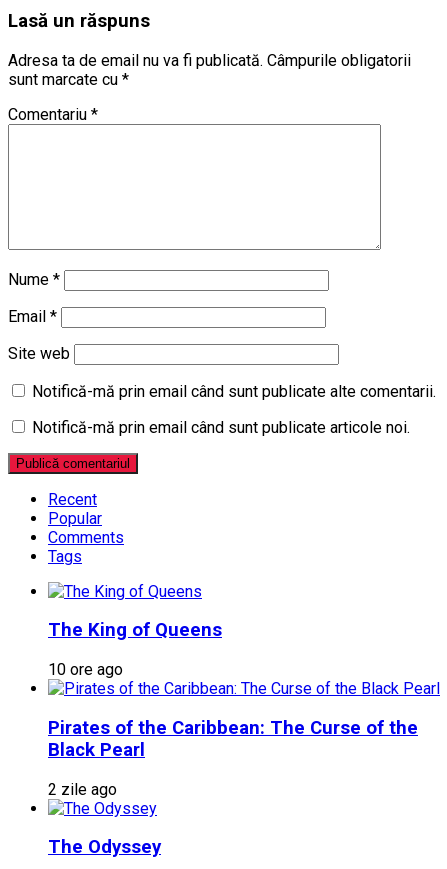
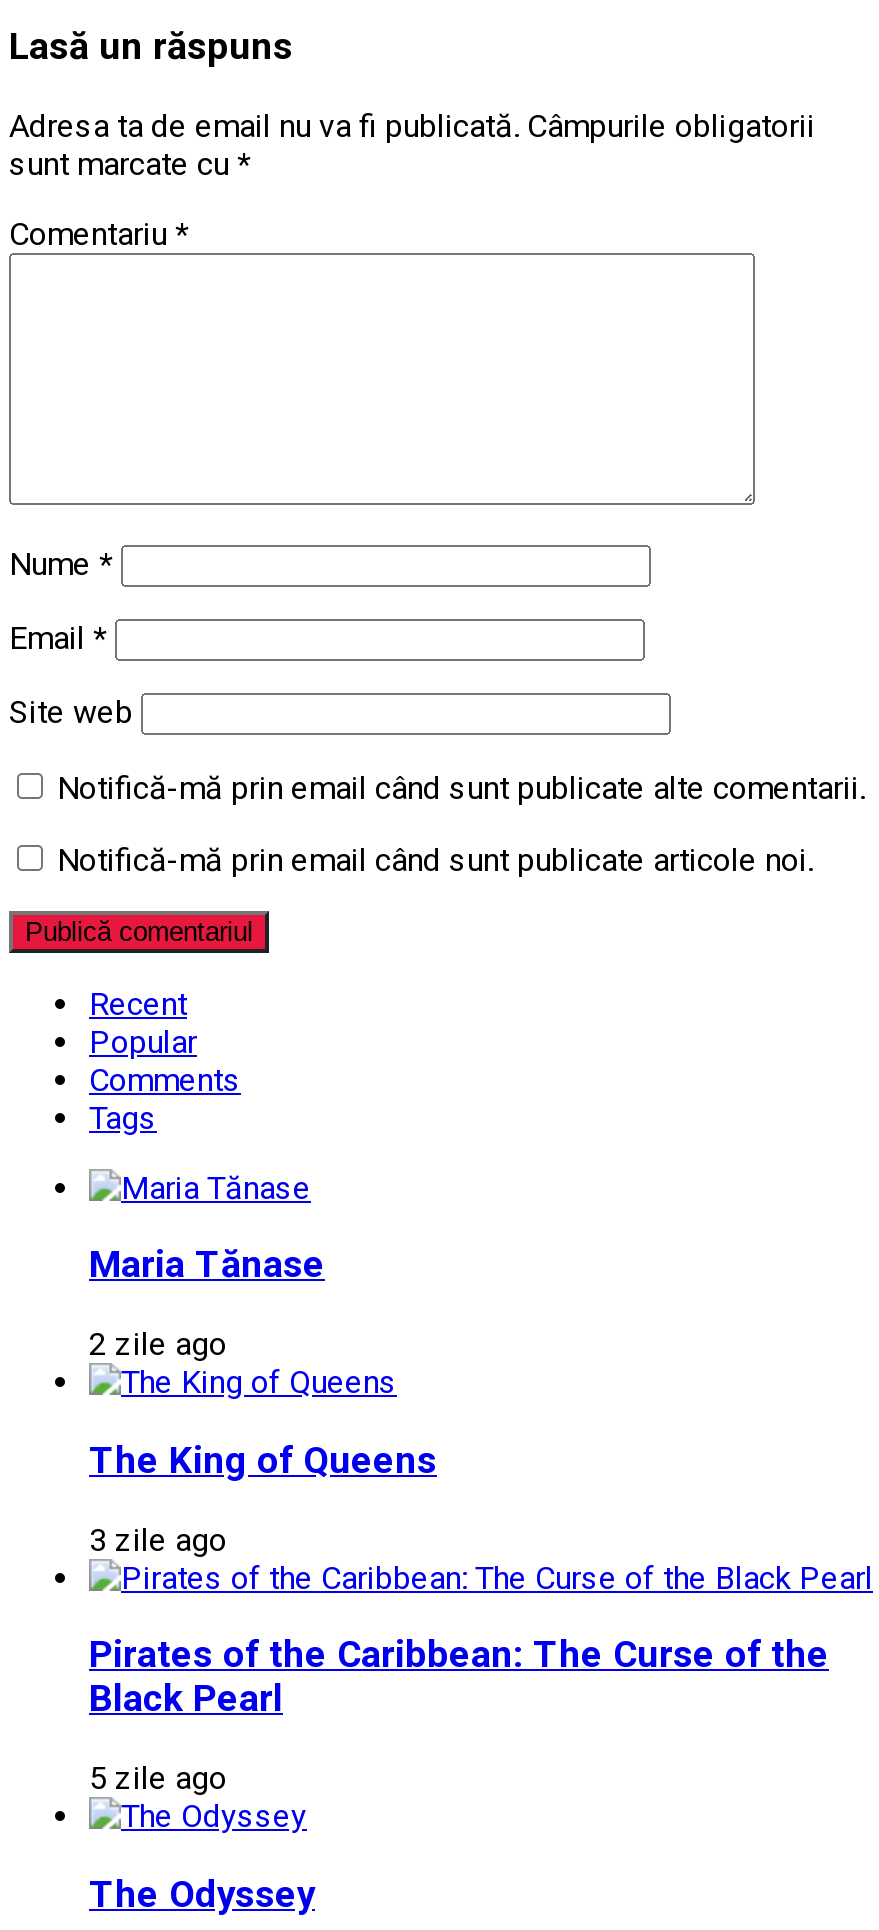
+ Maria Tănase
+ 2 zile ago

- 10 ore ago
+ 3 zile ago

- 2 zile ago
+ 5 zile ago
